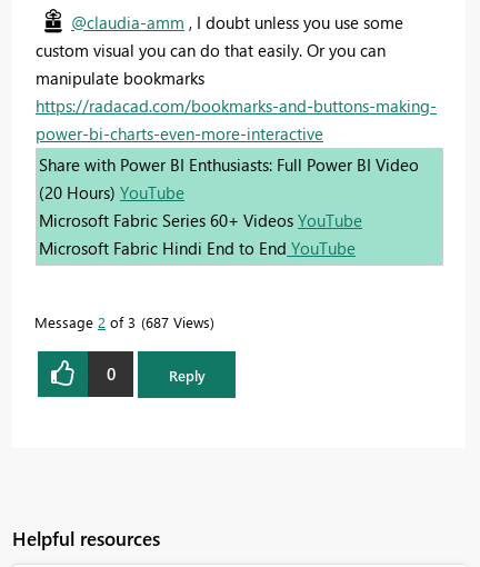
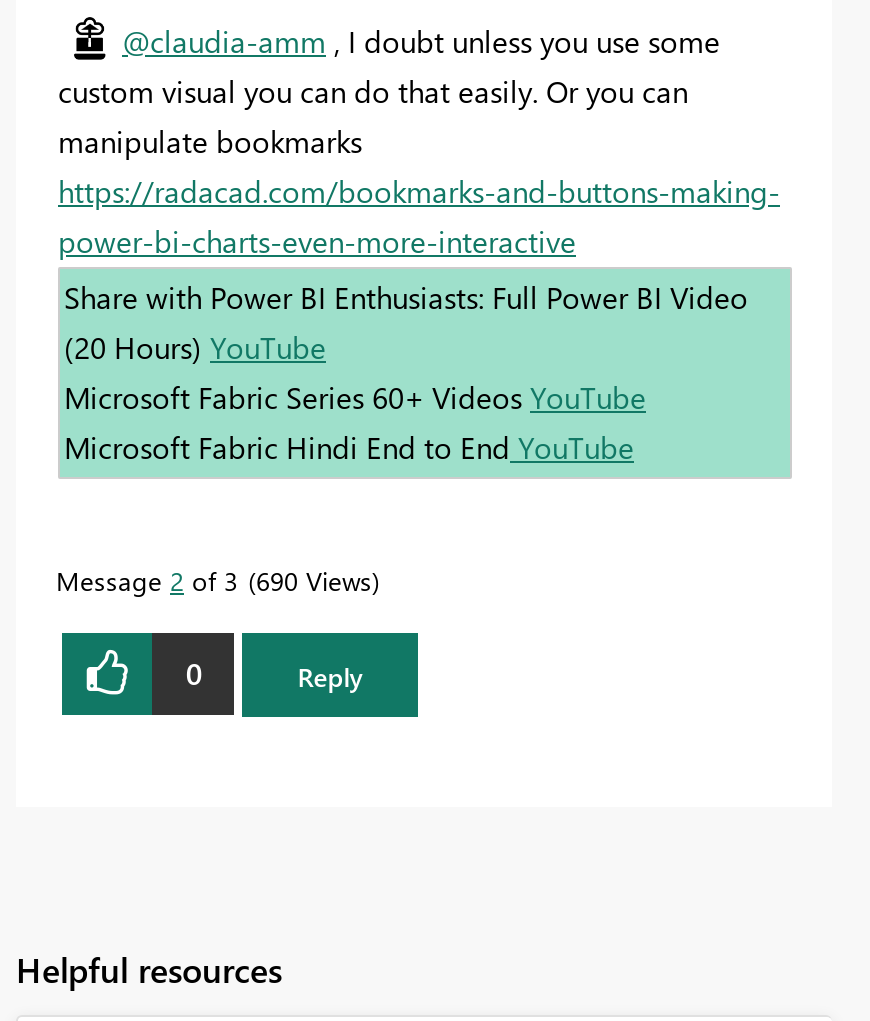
- Message 2 of 3 687 Views
+ Message 2 of 3 690 Views
